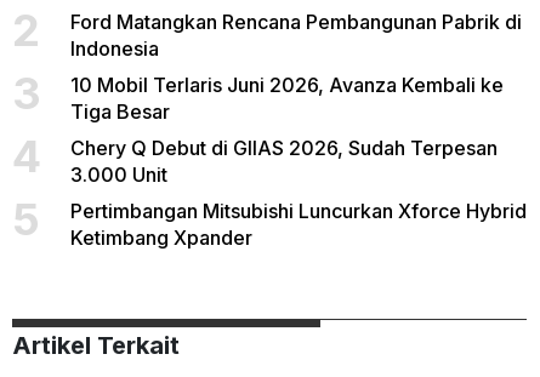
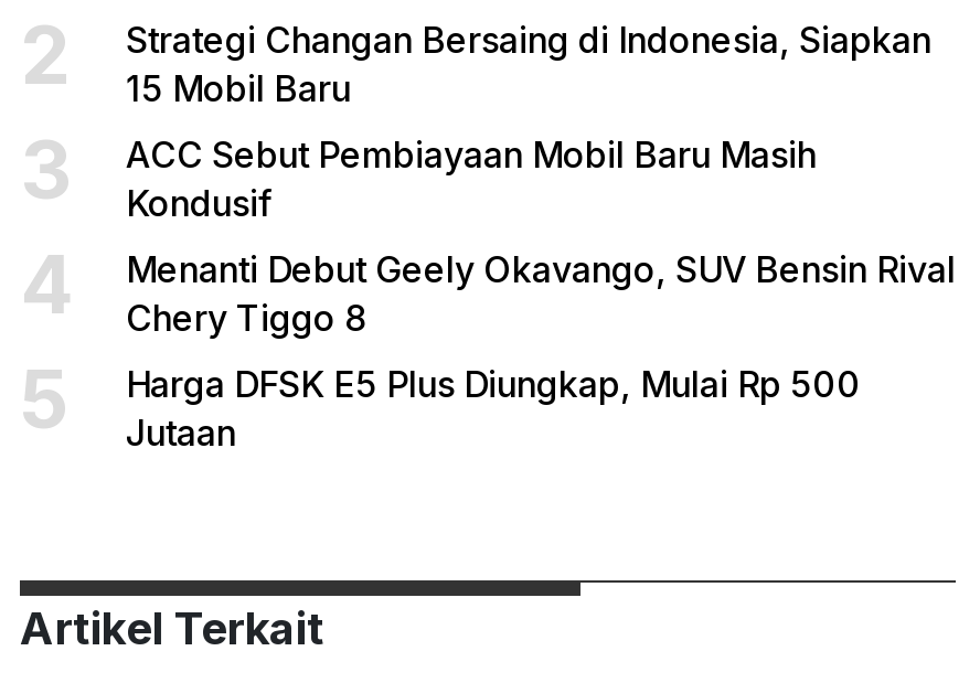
- Ford Matangkan Rencana Pembangunan Pabrik di
- Indonesia
+ Strategi Changan Bersaing di Indonesia, Siapkan
+ 15 Mobil Baru

- 10 Mobil Terlaris Juni 2026, Avanza Kembali ke
- Tiga Besar
+ ACC Sebut Pembiayaan Mobil Baru Masih
+ Kondusif

- Chery Q Debut di GIIAS 2026, Sudah Terpesan
- 3.000 Unit
+ Menanti Debut Geely Okavango, SUV Bensin Rival
+ Chery Tiggo 8

- Pertimbangan Mitsubishi Luncurkan Xforce Hybrid
- Ketimbang Xpander
+ Harga DFSK E5 Plus Diungkap, Mulai Rp 500
+ Jutaan
